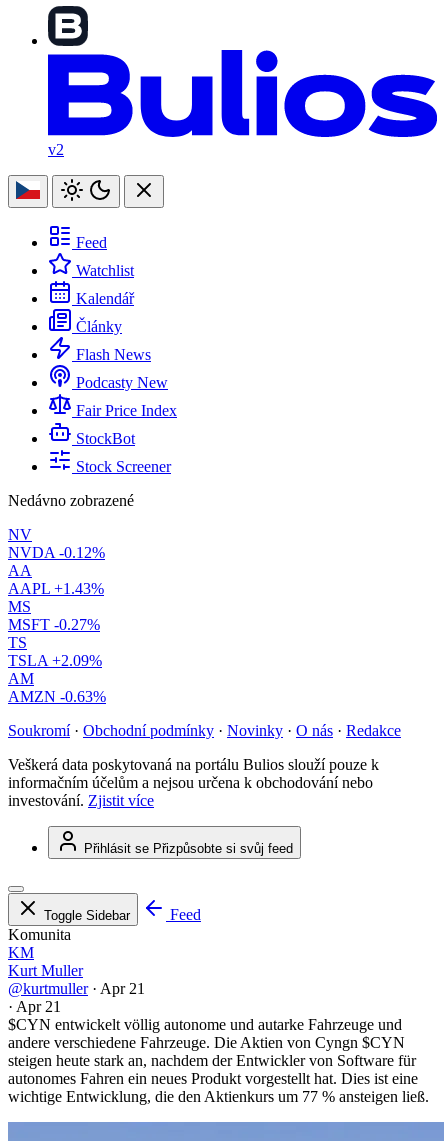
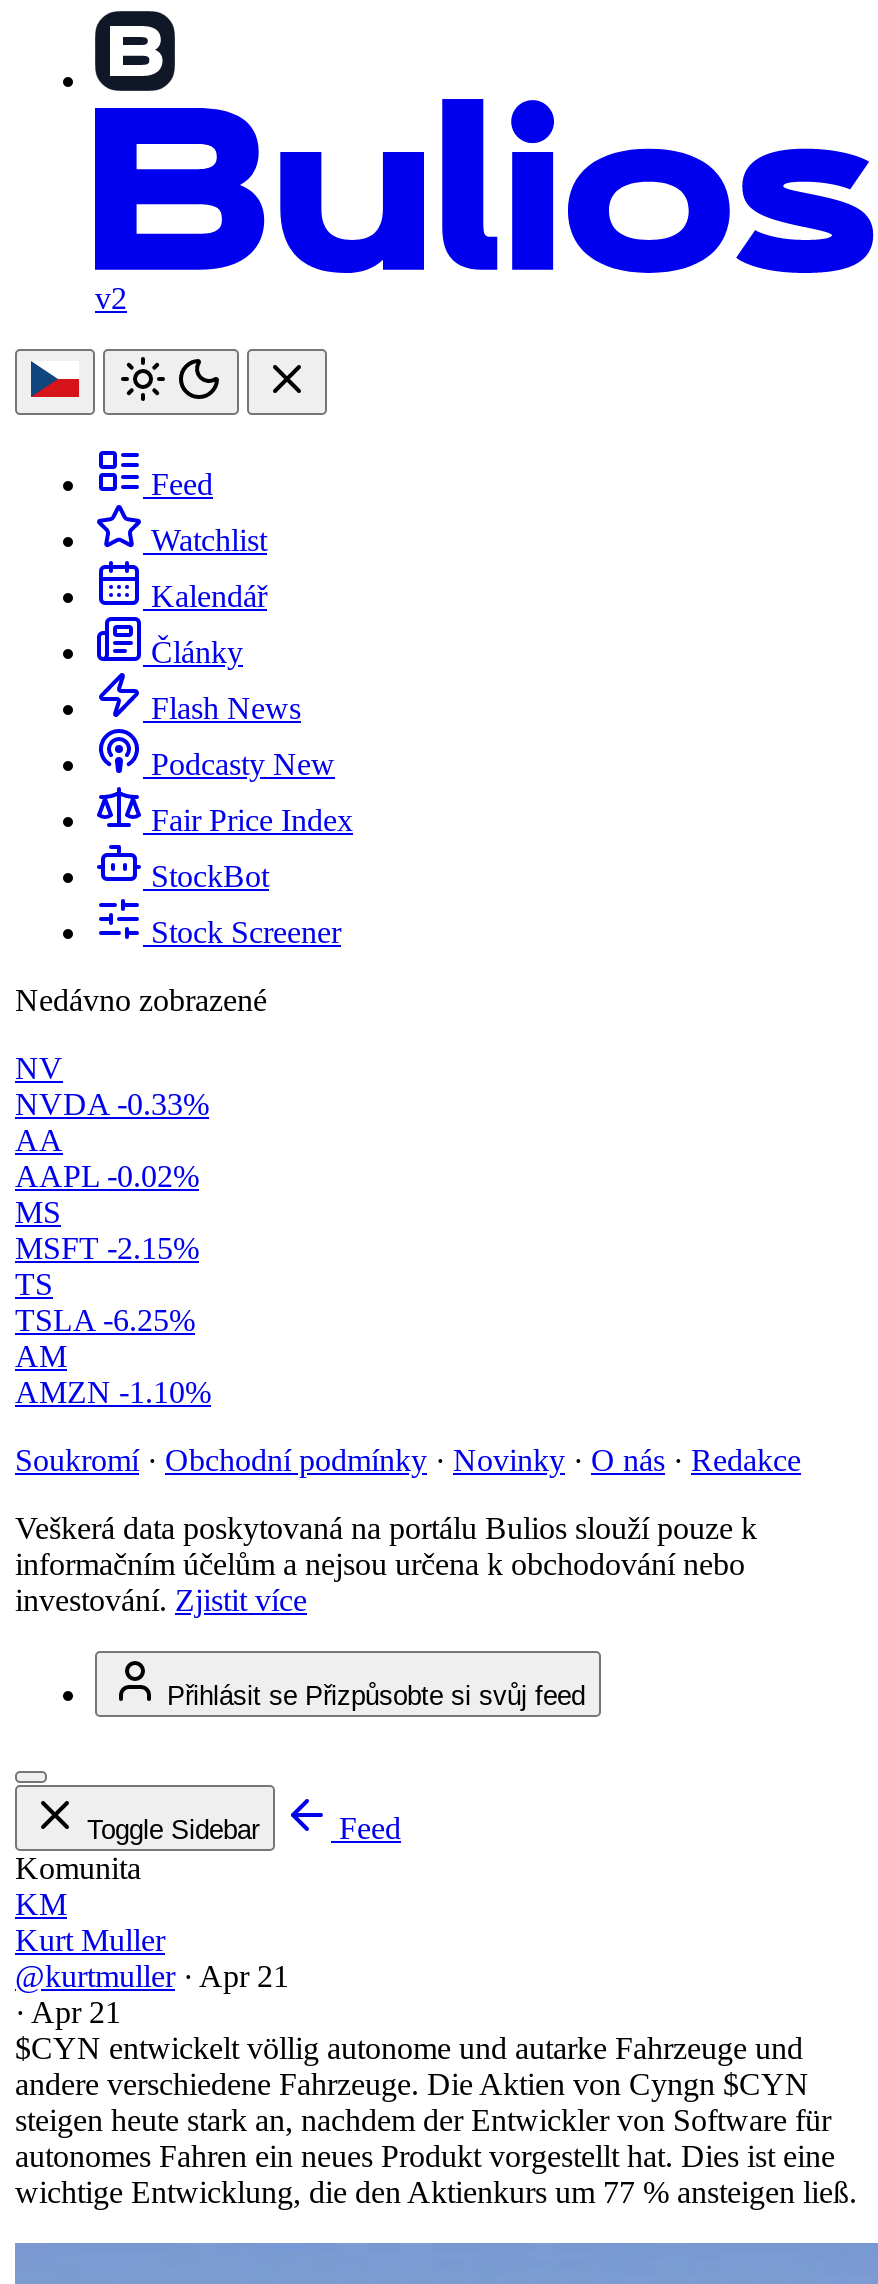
- NVDA -0.12%
+ NVDA -0.33%

- AAPL +1.43%
+ AAPL -0.02%

- MSFT -0.27%
+ MSFT -2.15%

- TSLA +2.09%
+ TSLA -6.25%

- AMZN -0.63%
+ AMZN -1.10%
